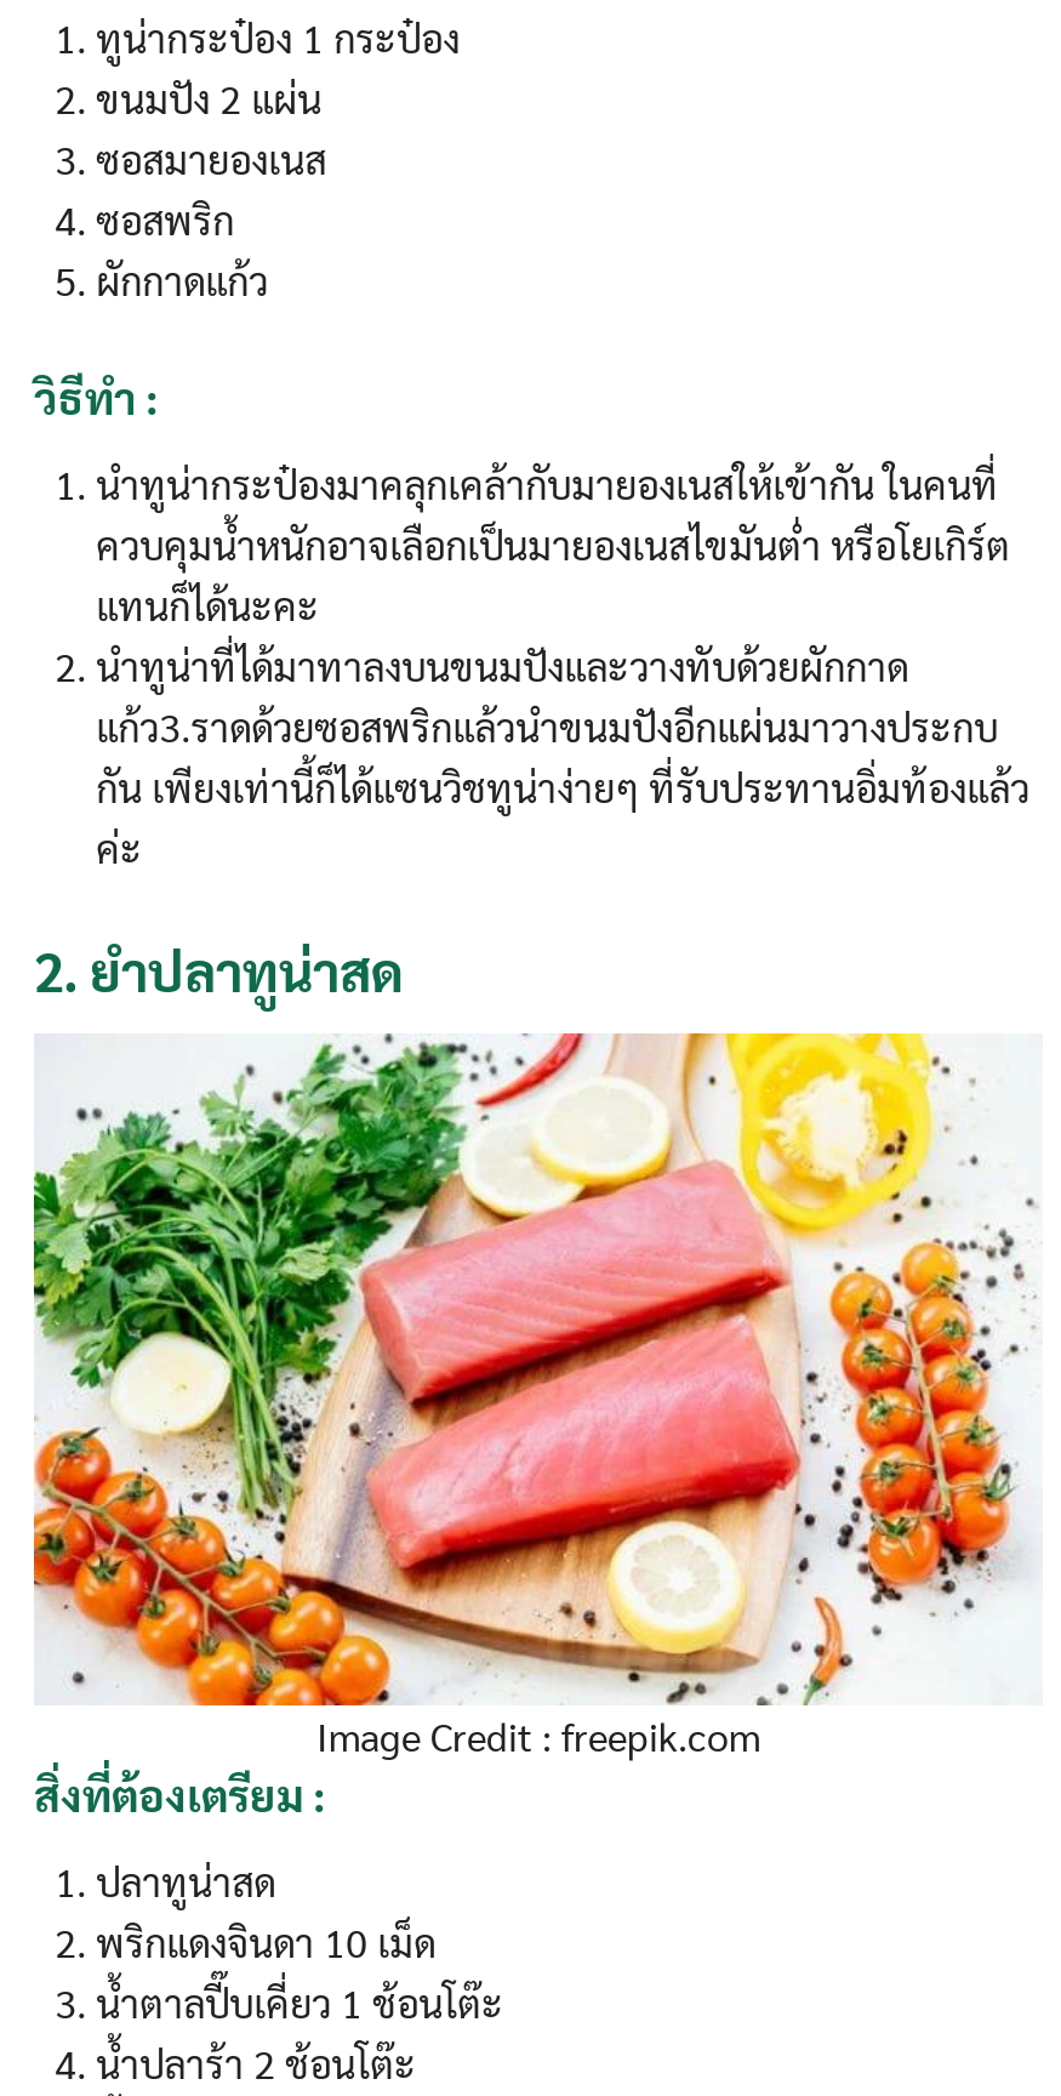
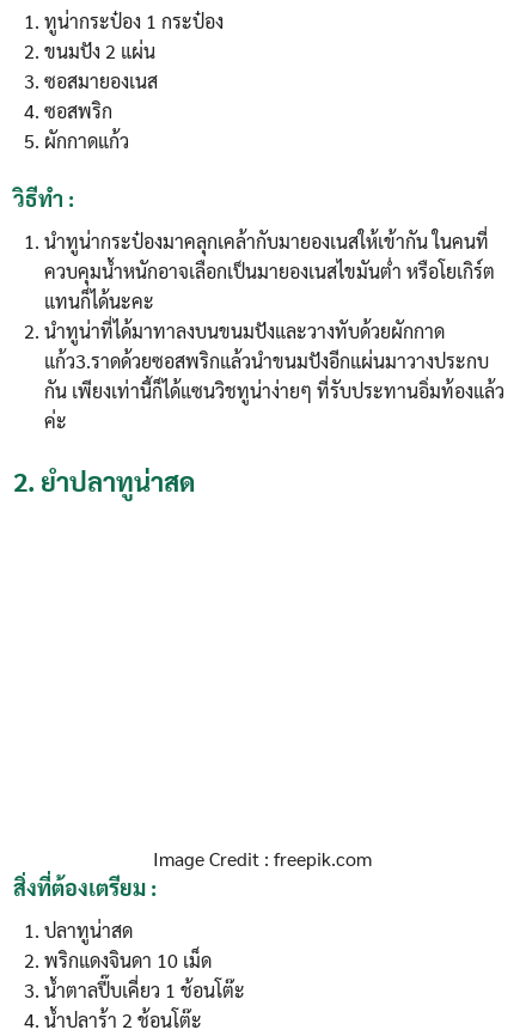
- [image]
